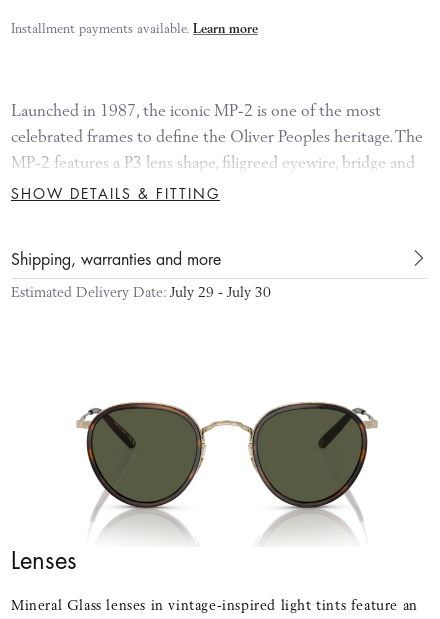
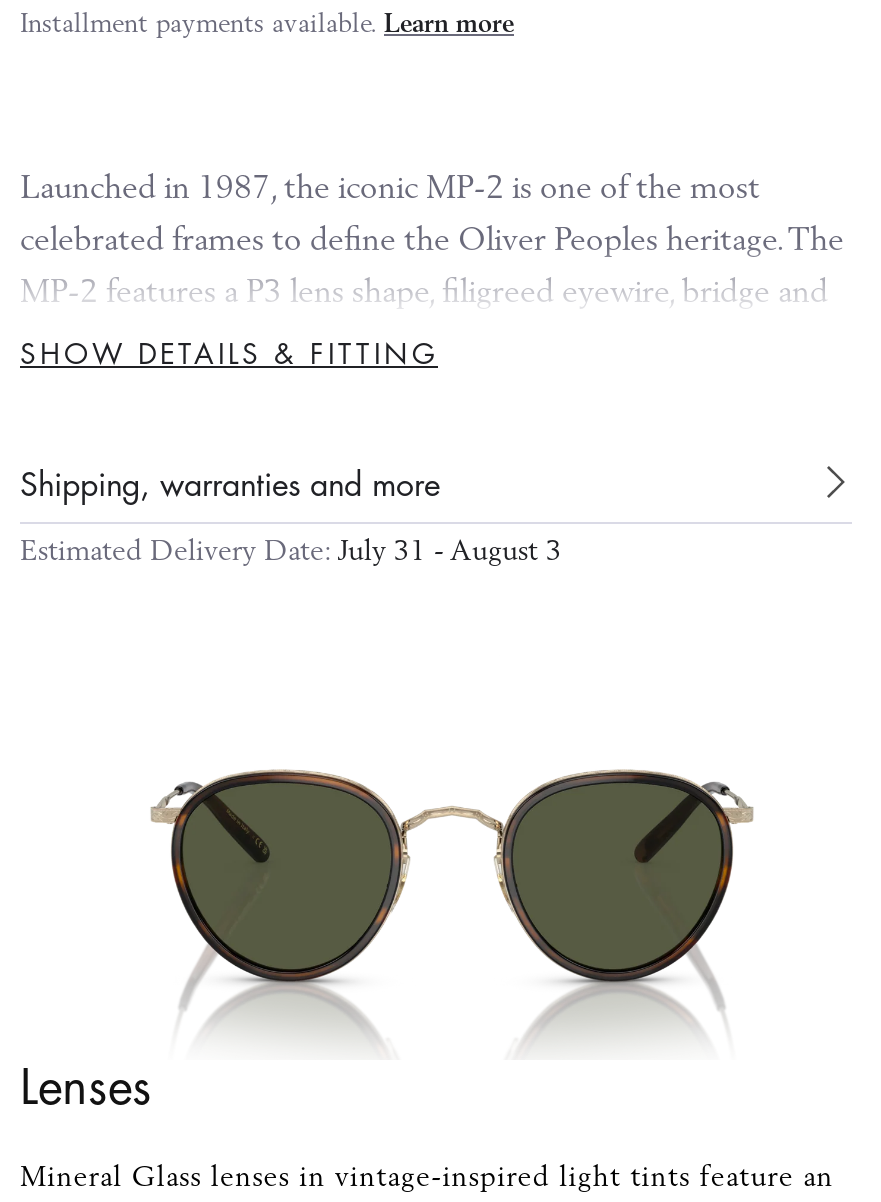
- Estimated Delivery Date: July 29 - July 30
+ Estimated Delivery Date: July 31 - August 3
